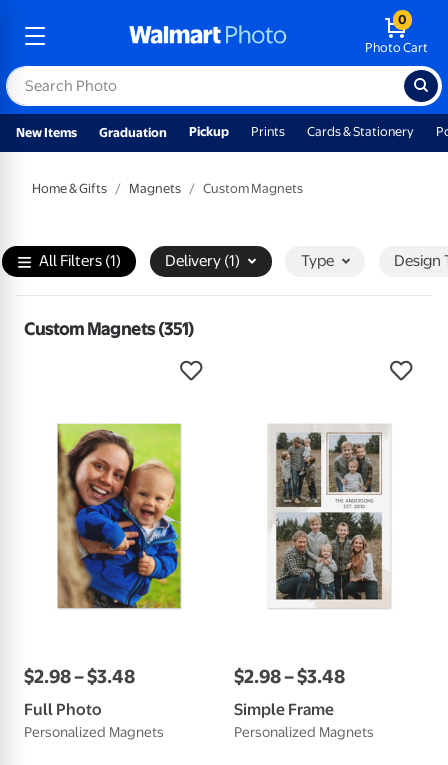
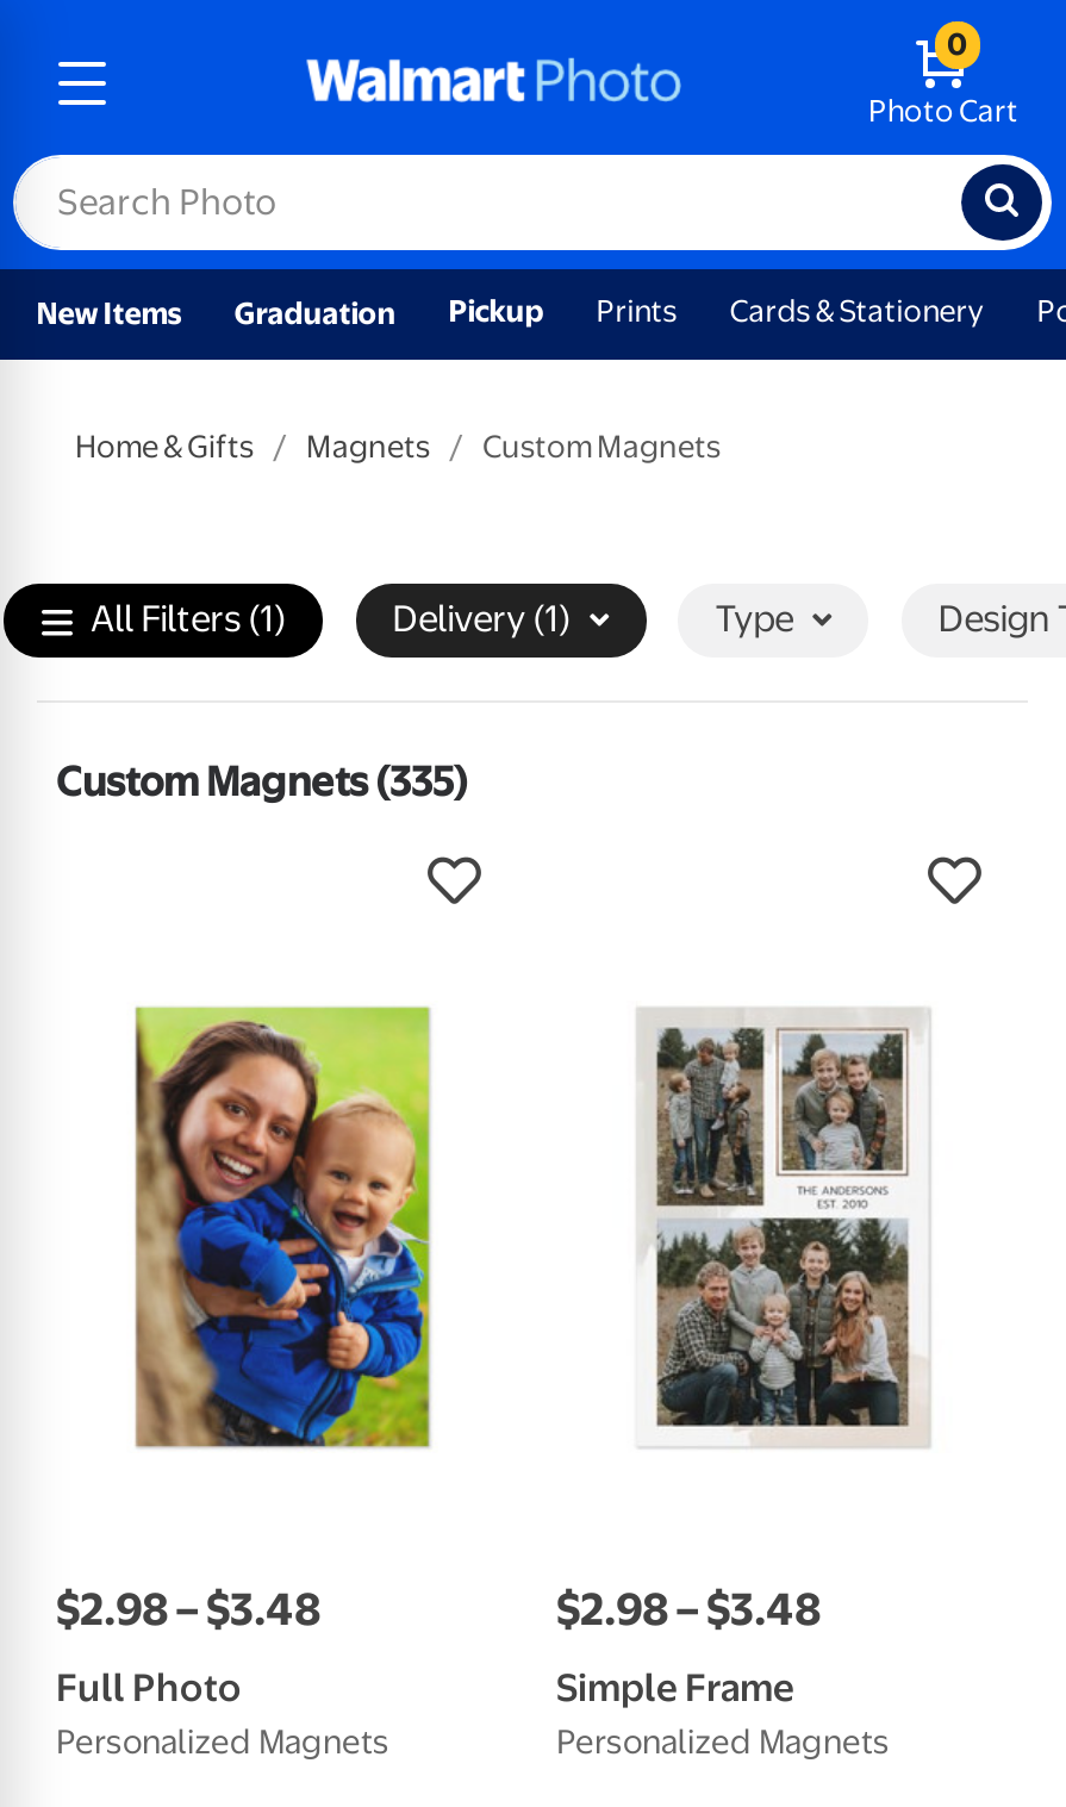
- Custom Magnets (351)
+ Custom Magnets (335)
